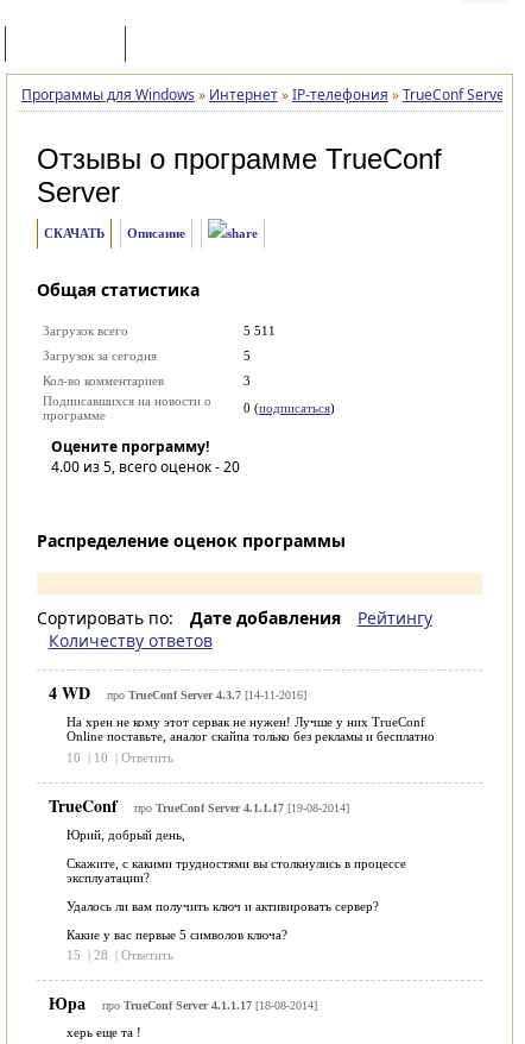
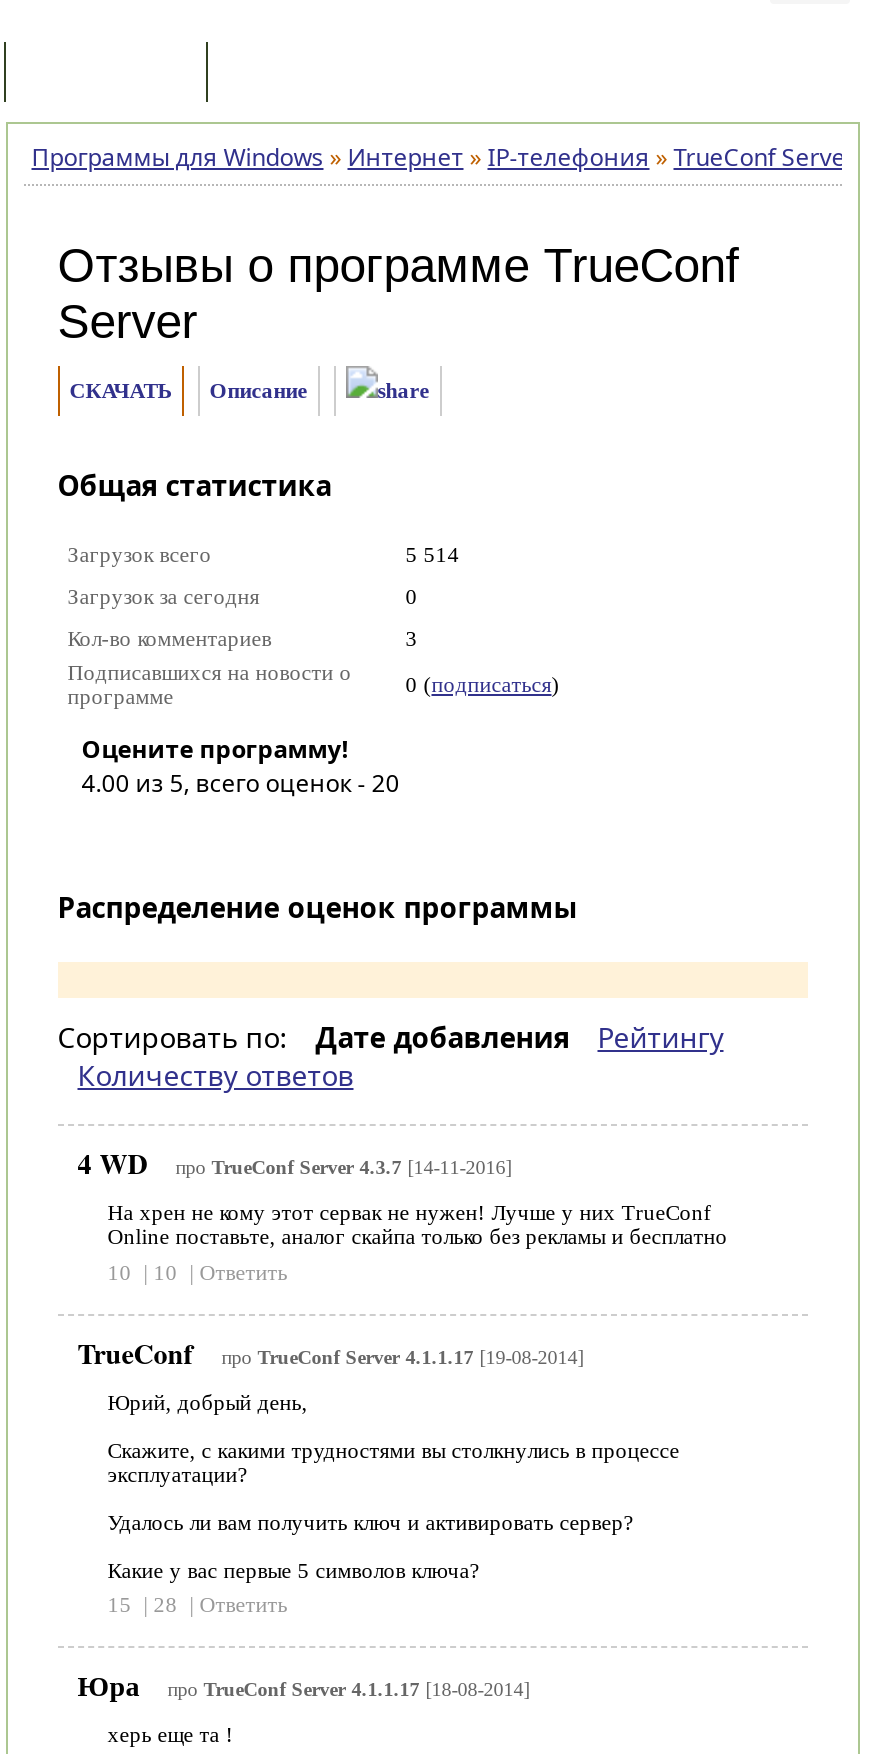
- 5 511
+ 5 514

- 5
+ 0
